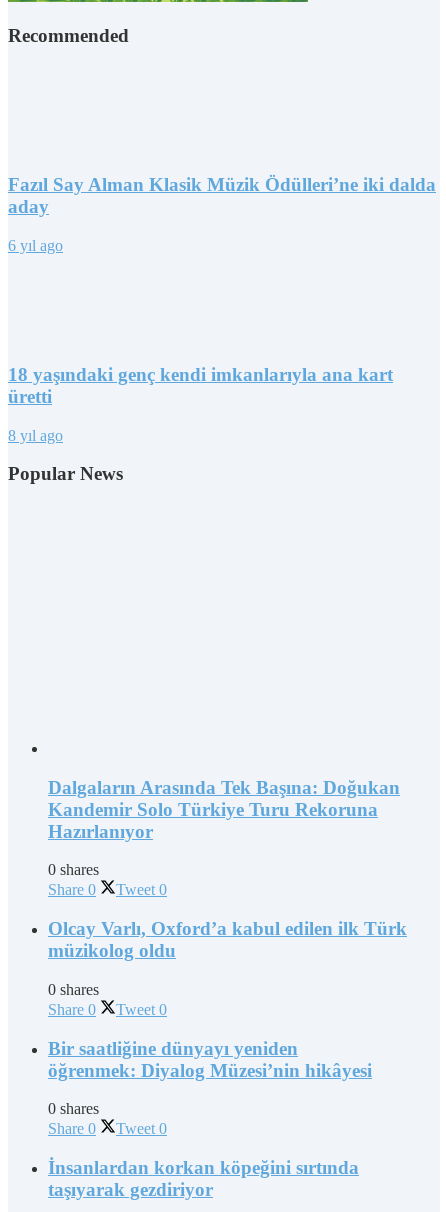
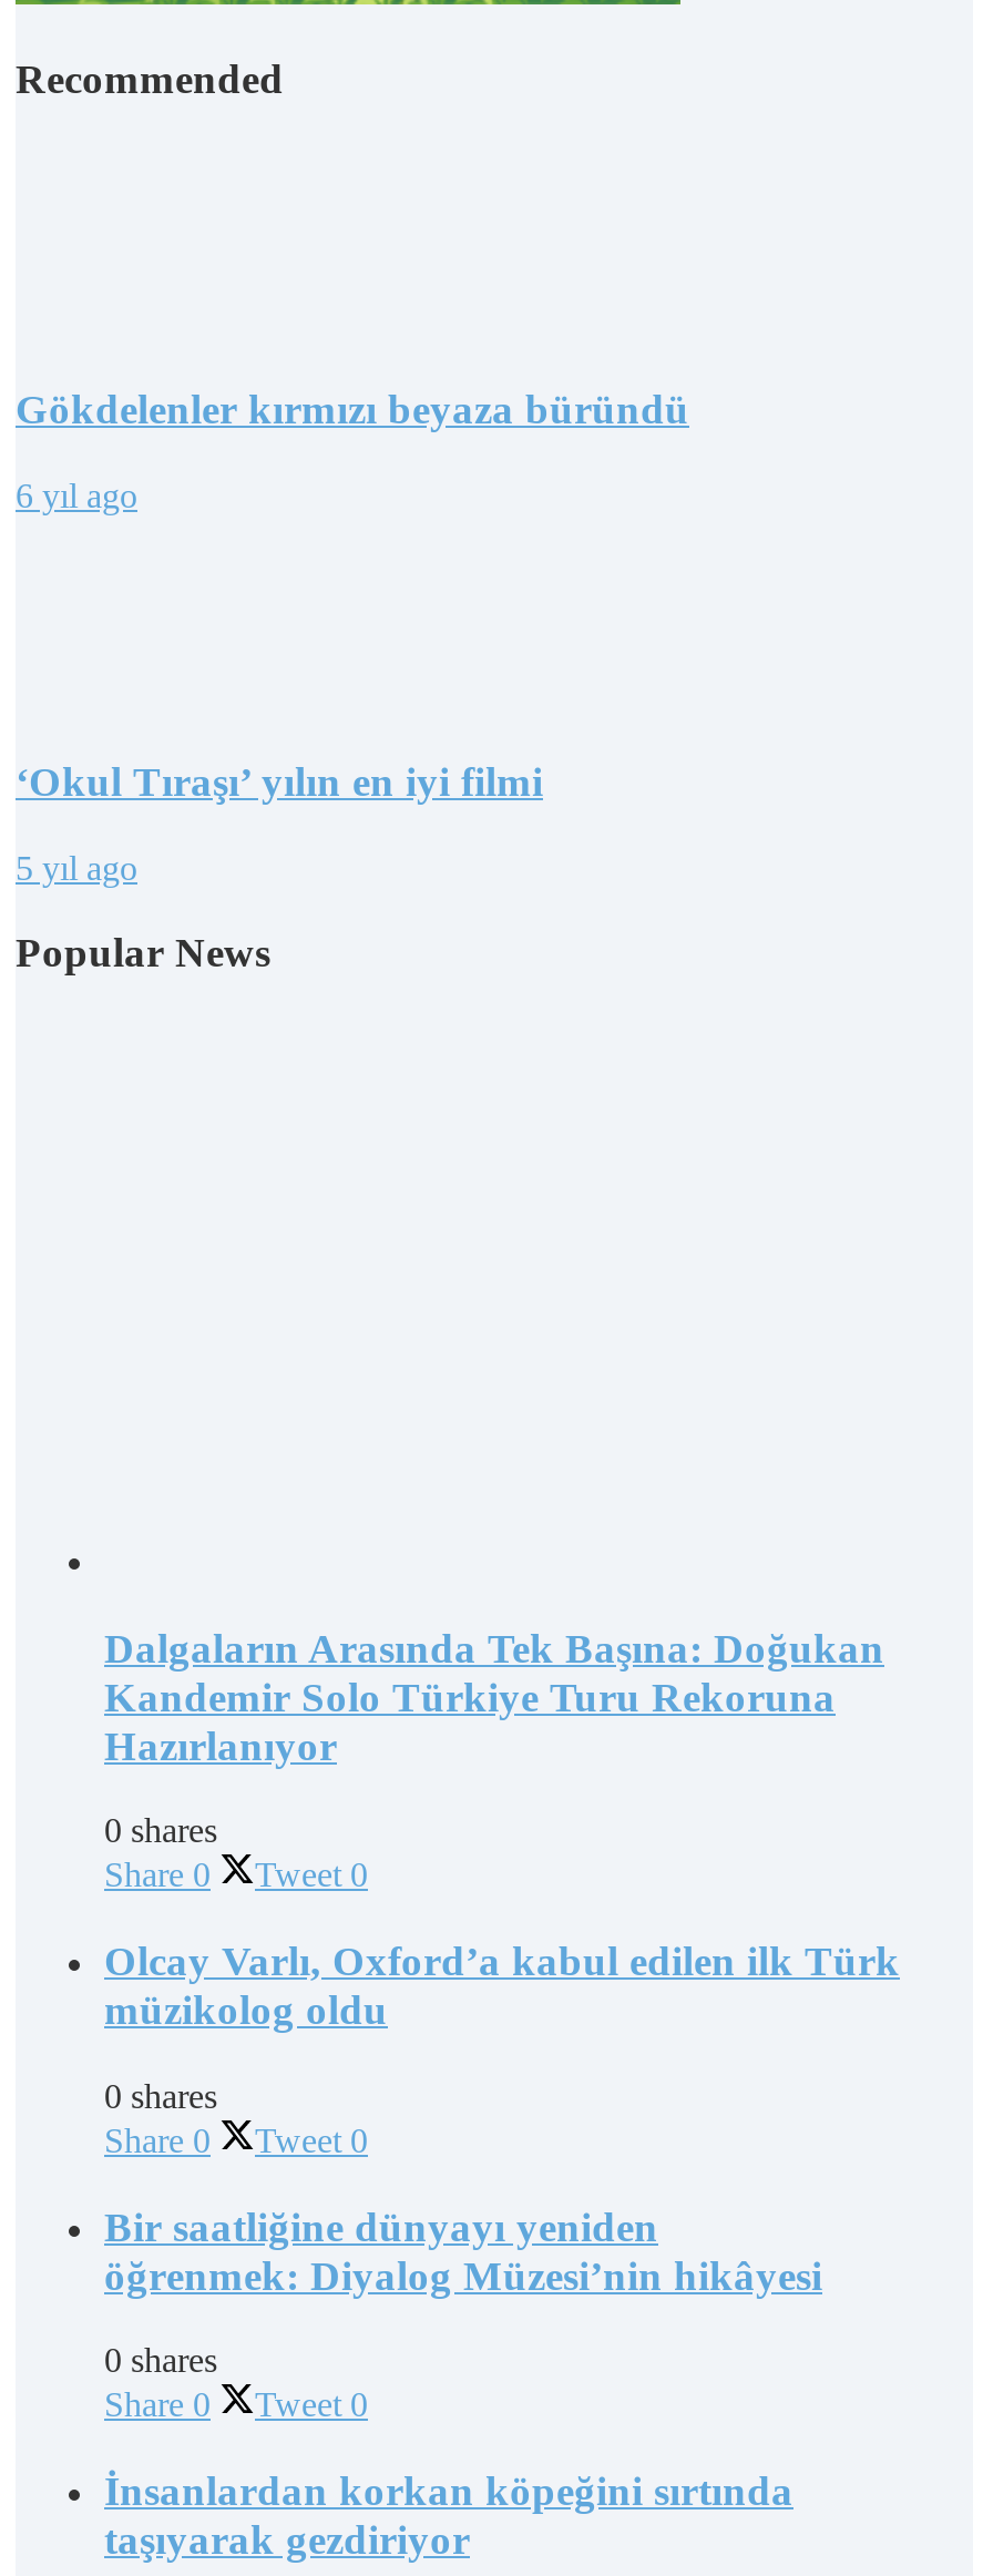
- Fazıl Say Alman Klasik Müzik Ödülleri’ne iki dalda
- aday
+ Gökdelenler kırmızı beyaza büründü

- 18 yaşındaki genç kendi imkanlarıyla ana kart
- üretti
+ ‘Okul Tıraşı’ yılın en iyi filmi

- 8 yıl ago
+ 5 yıl ago
